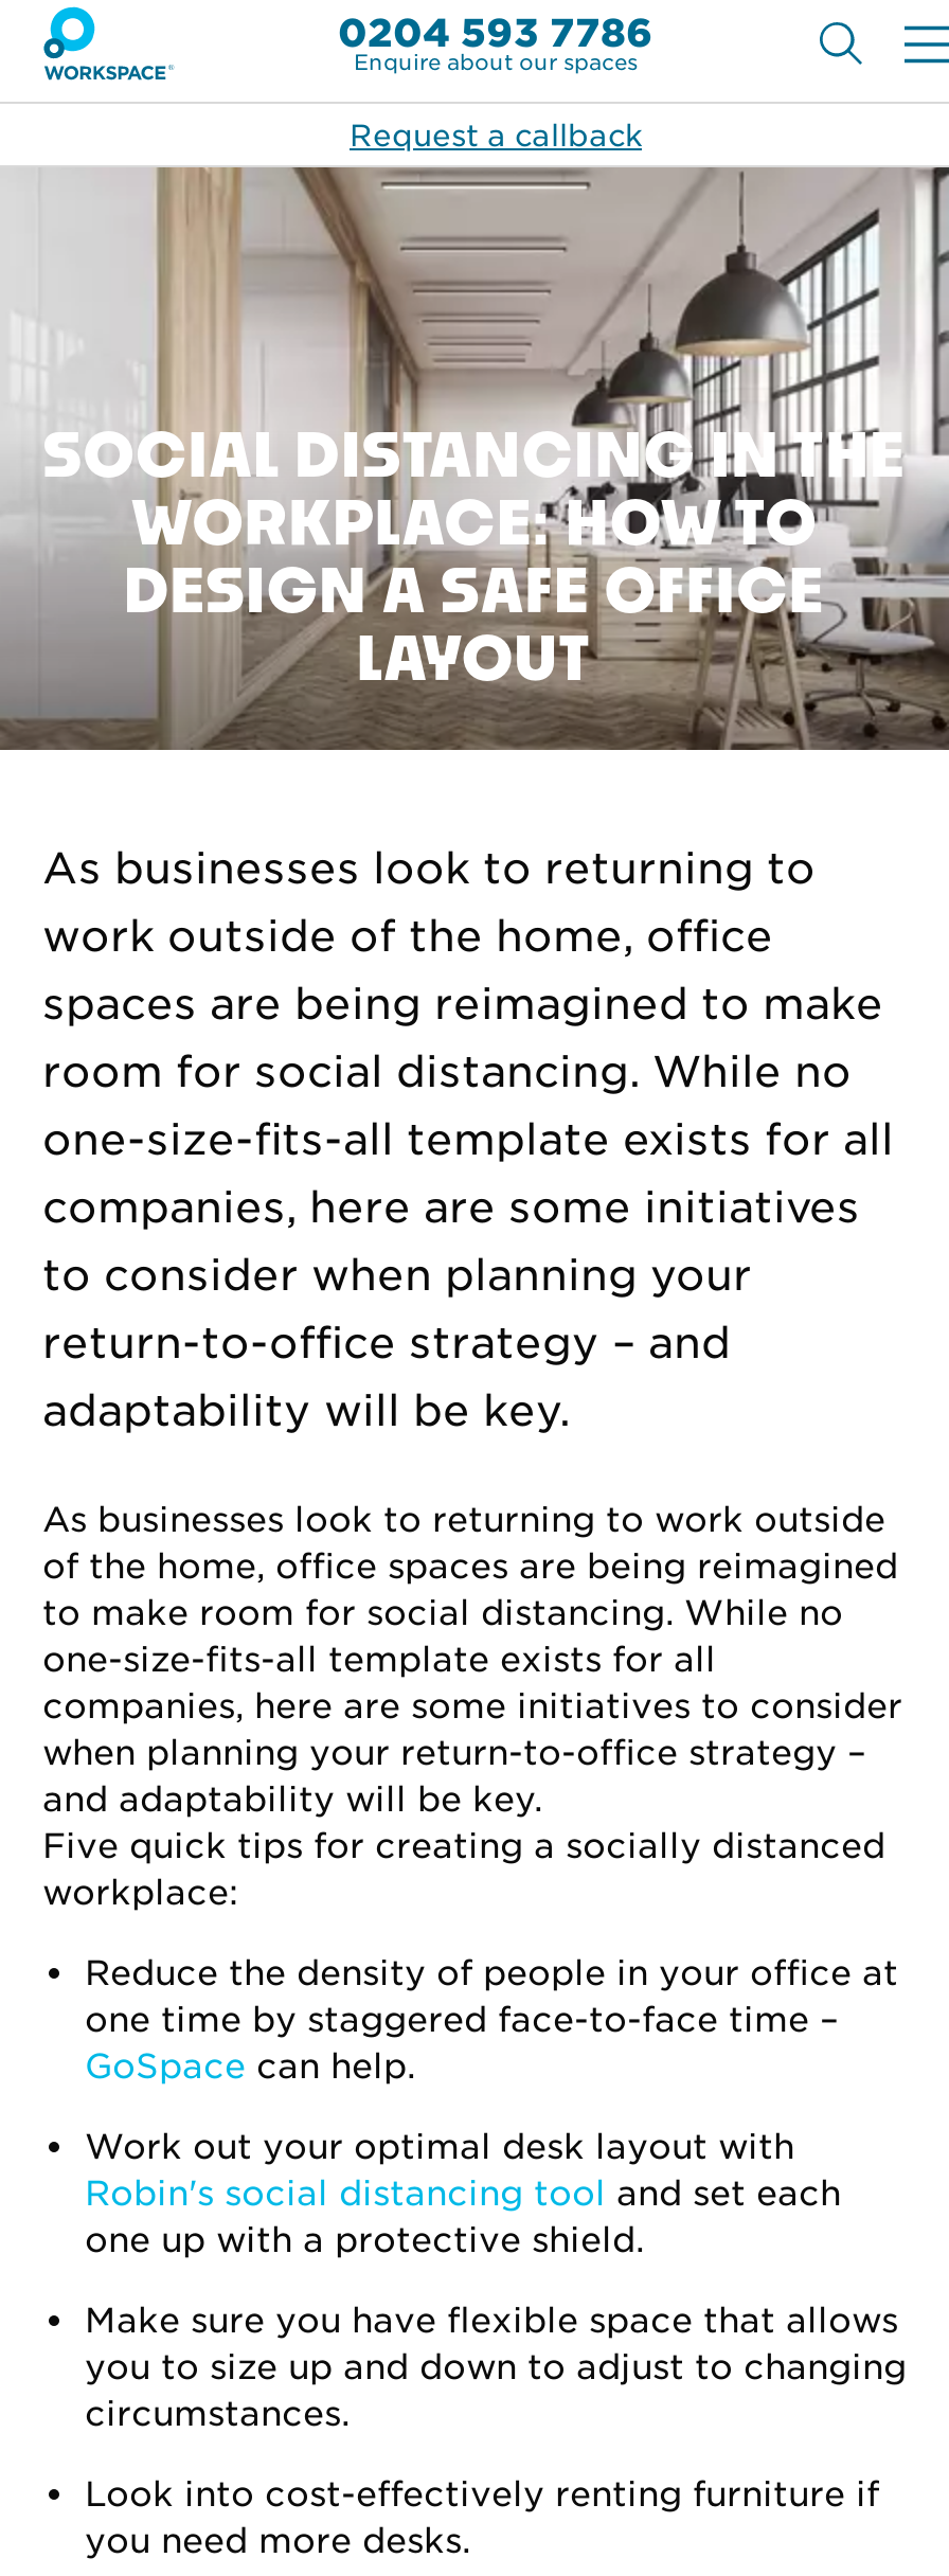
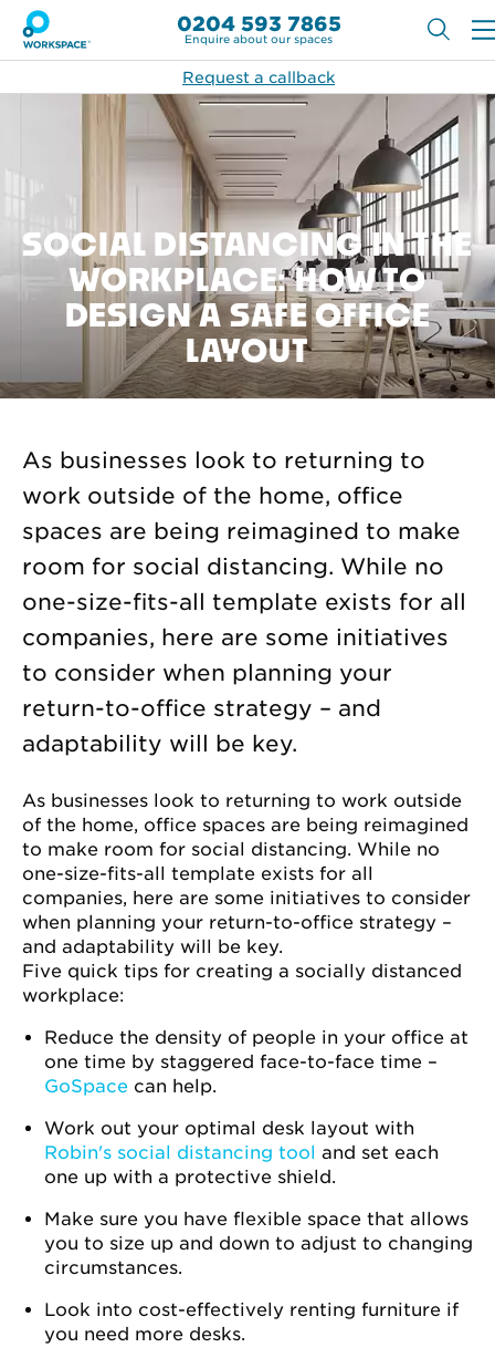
- 0204 593 7786
+ 0204 593 7865
